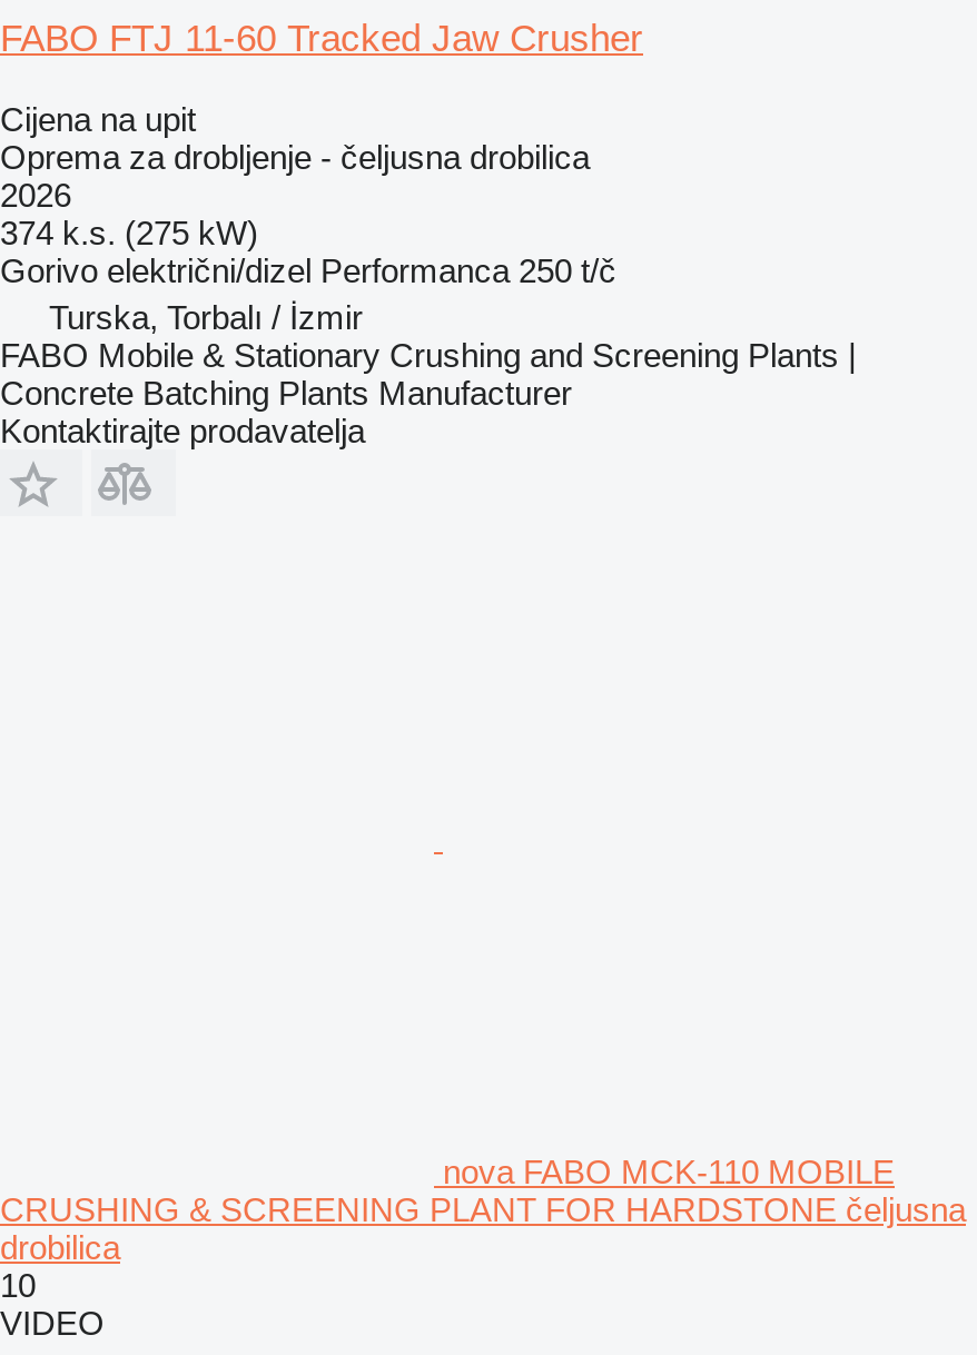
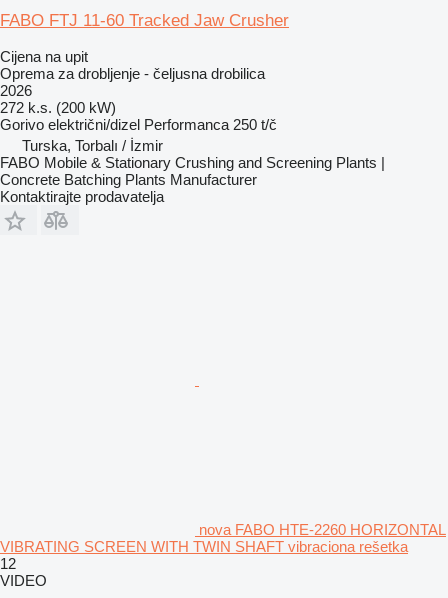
- 374 k.s. (275 kW)
+ 272 k.s. (200 kW)

- nova FABO MCK-110 MOBILE
- CRUSHING & SCREENING PLANT FOR HARDSTONE čeljusna
- drobilica
- 10
+ nova FABO HTE-2260 HORIZONTAL
+ VIBRATING SCREEN WITH TWIN SHAFT vibraciona rešetka
+ 12
